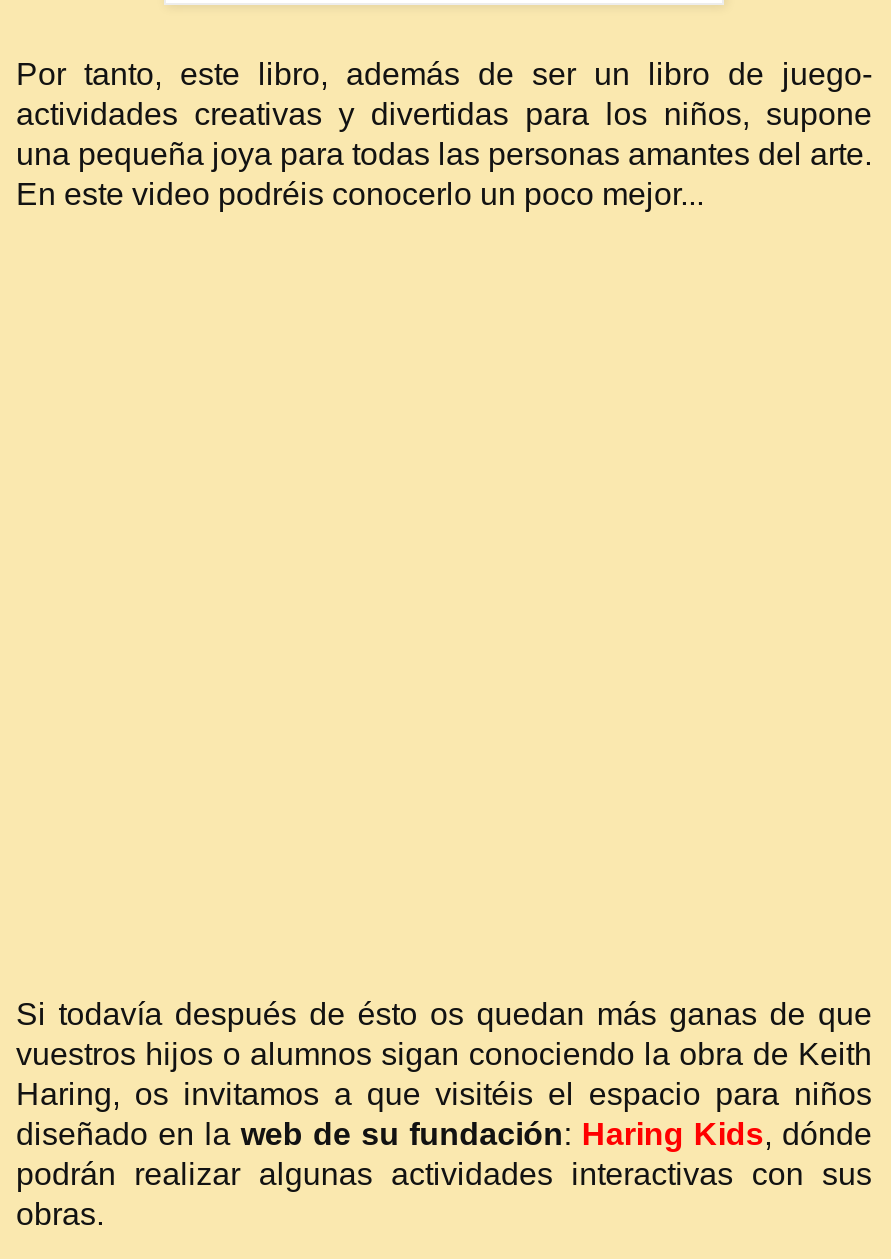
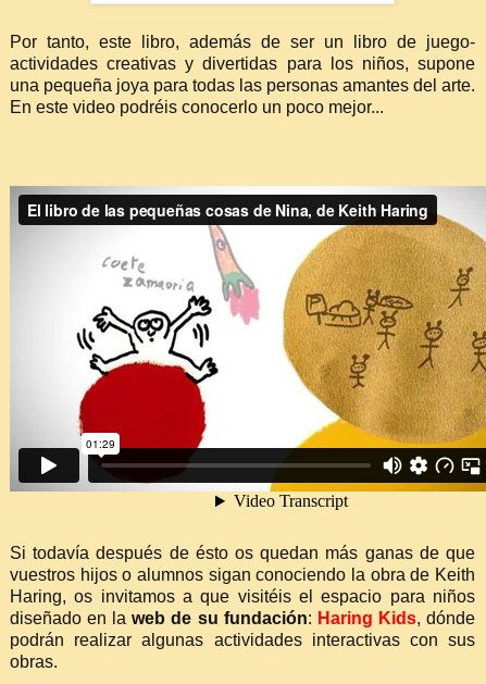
+ [image]
